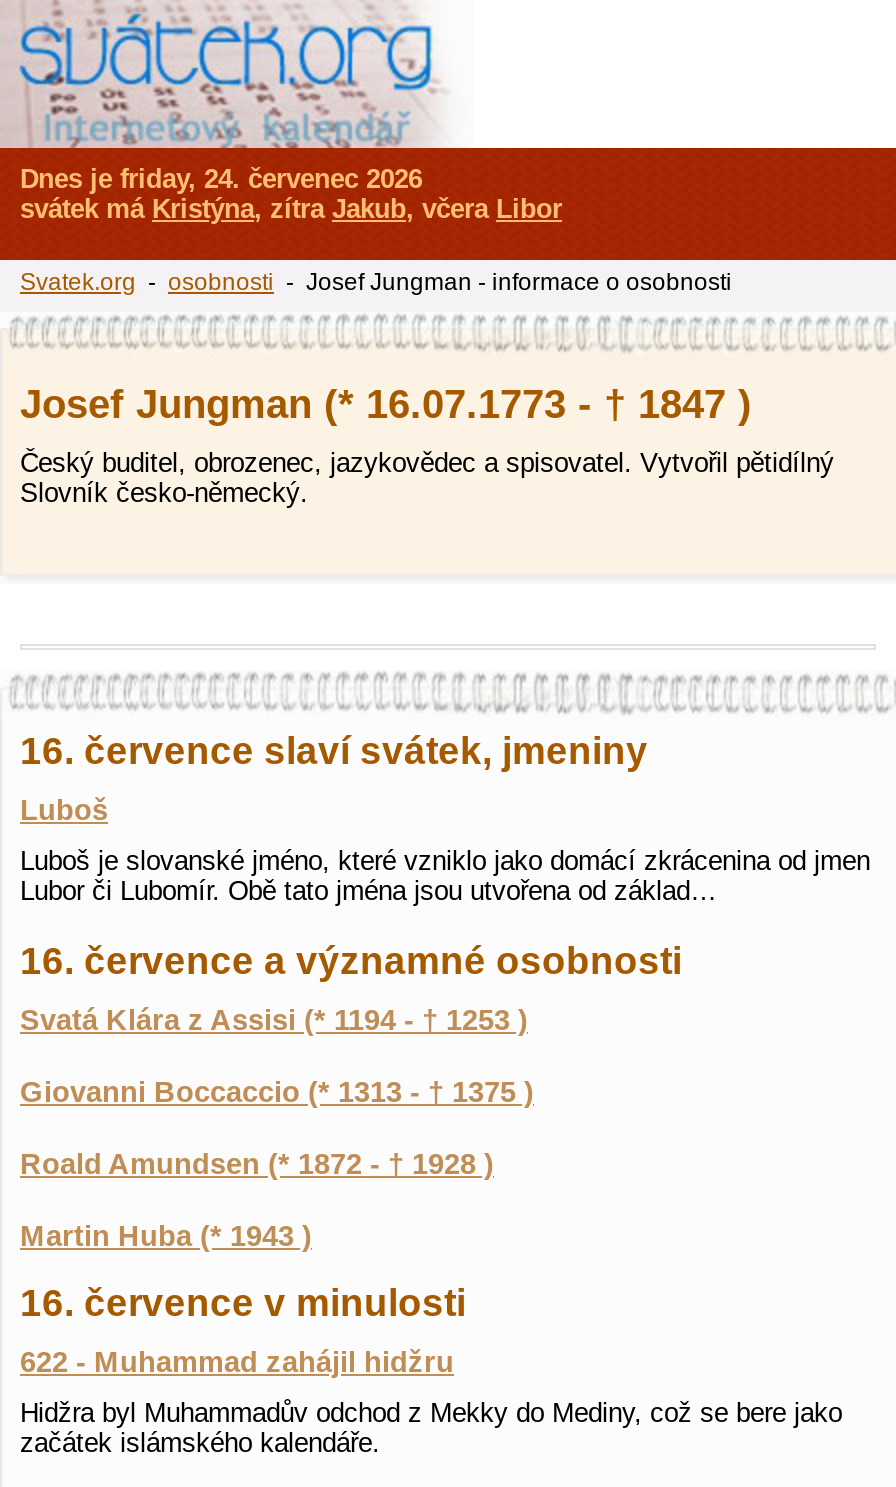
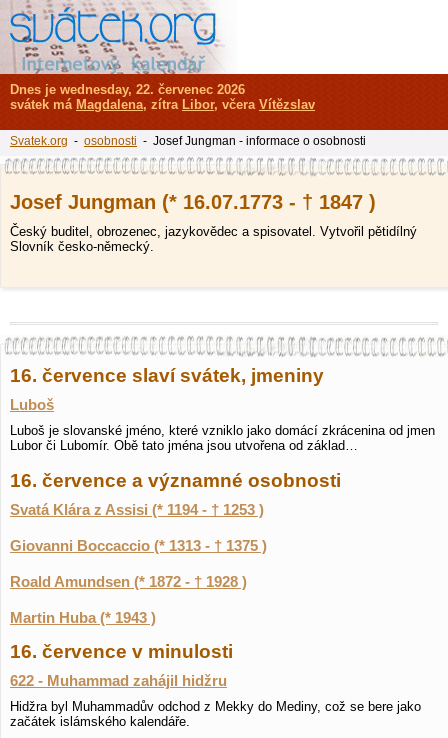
- Dnes je friday, 24. červenec 2026
+ Dnes je wednesday, 22. červenec 2026

- svátek má Kristýna, zítra Jakub, včera Libor
+ svátek má Magdalena, zítra Libor, včera Vítězslav
